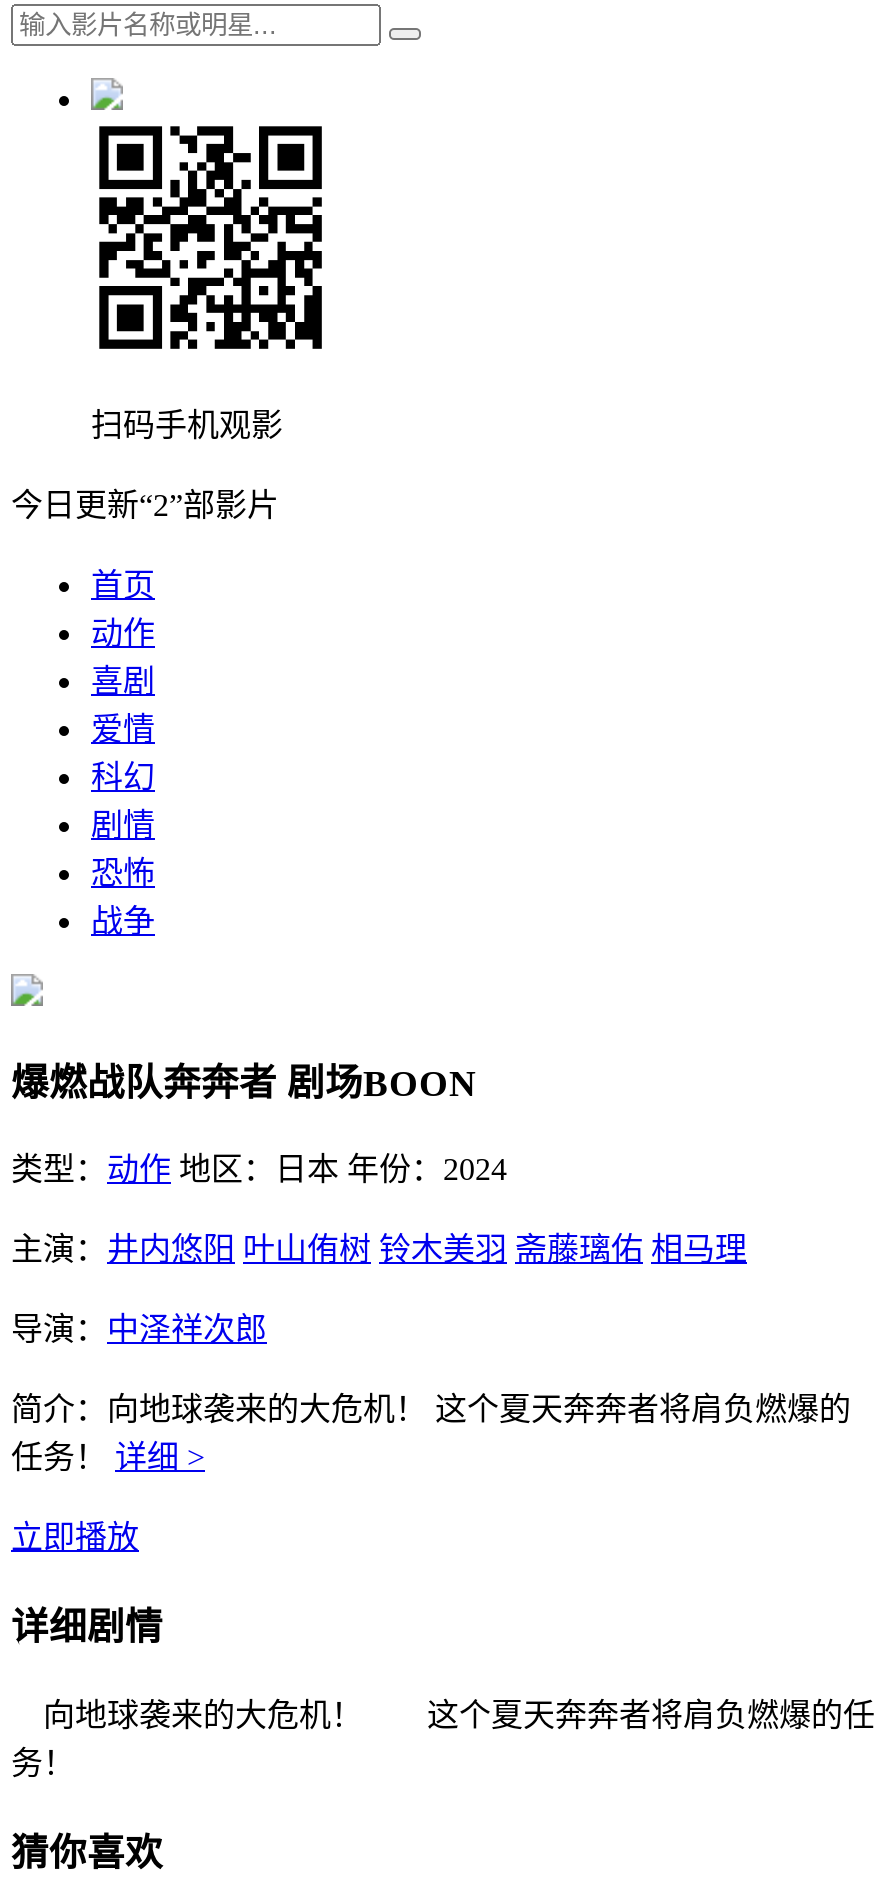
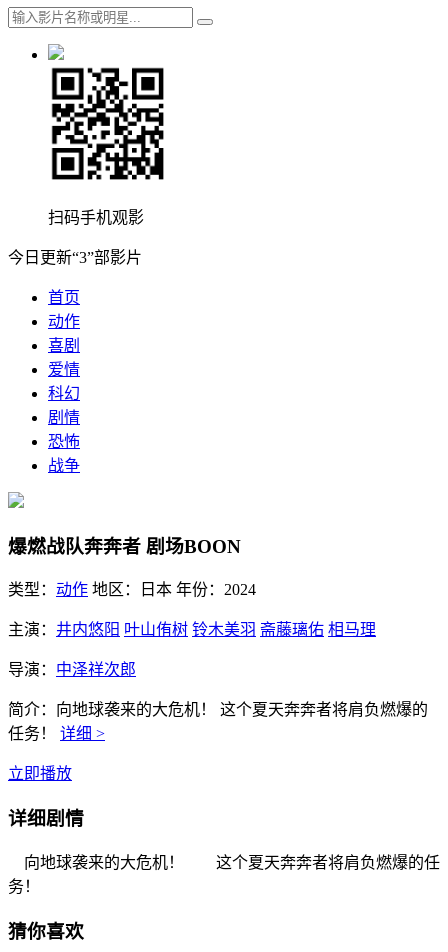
- 今日更新“2”部影片
+ 今日更新“3”部影片
